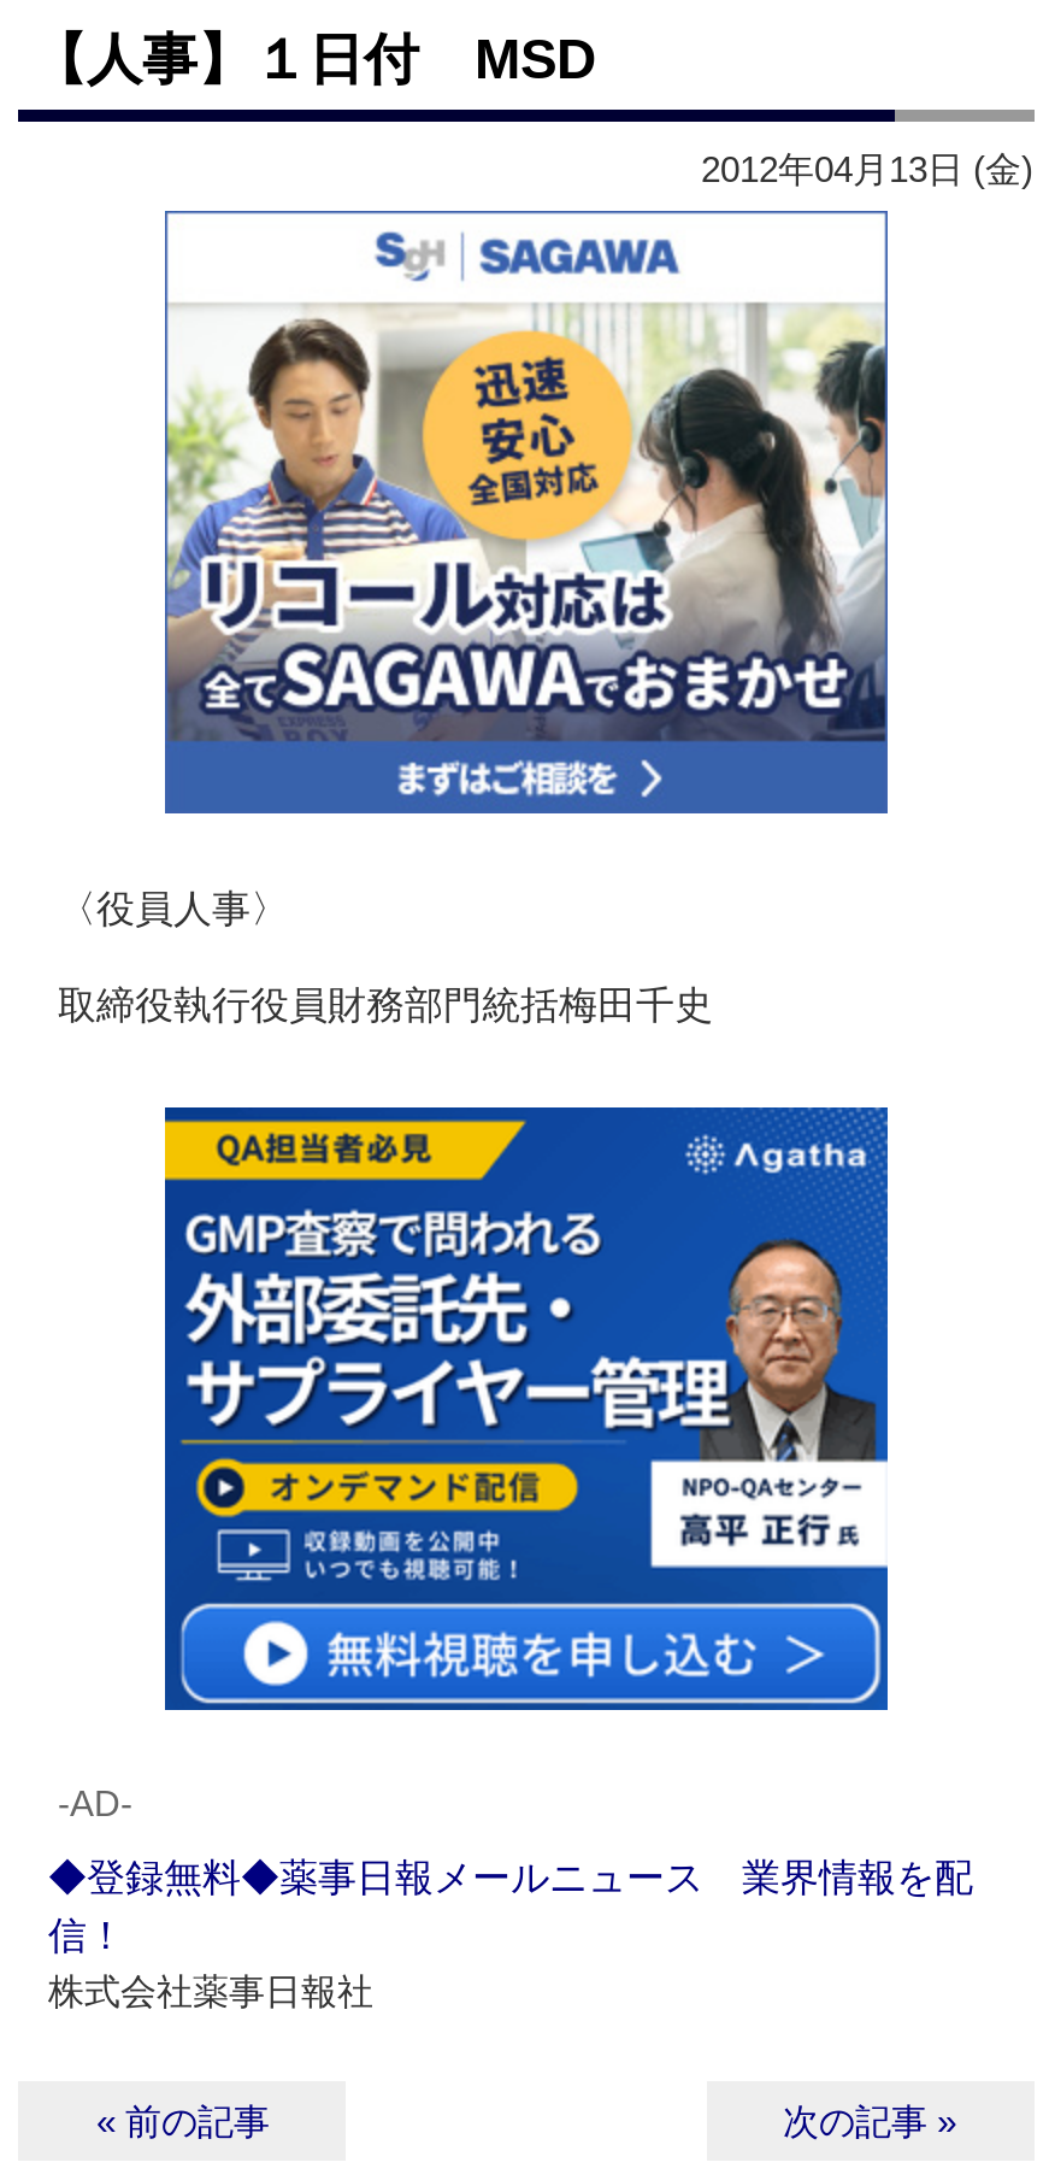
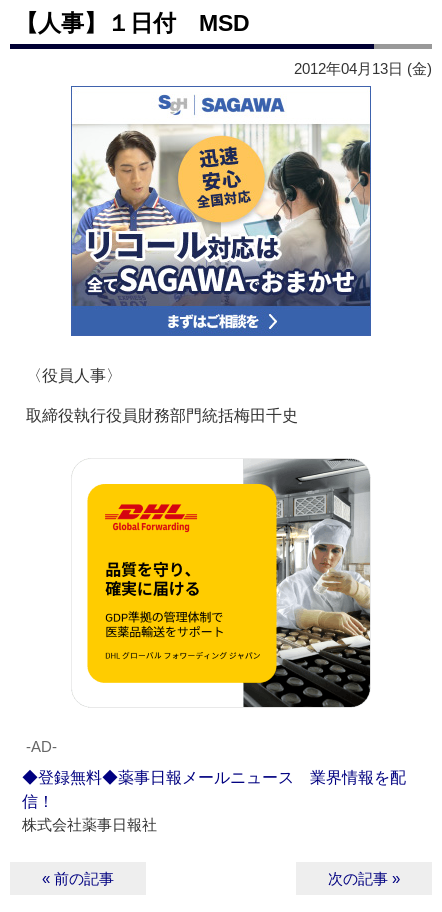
- [image]
+ [image]
